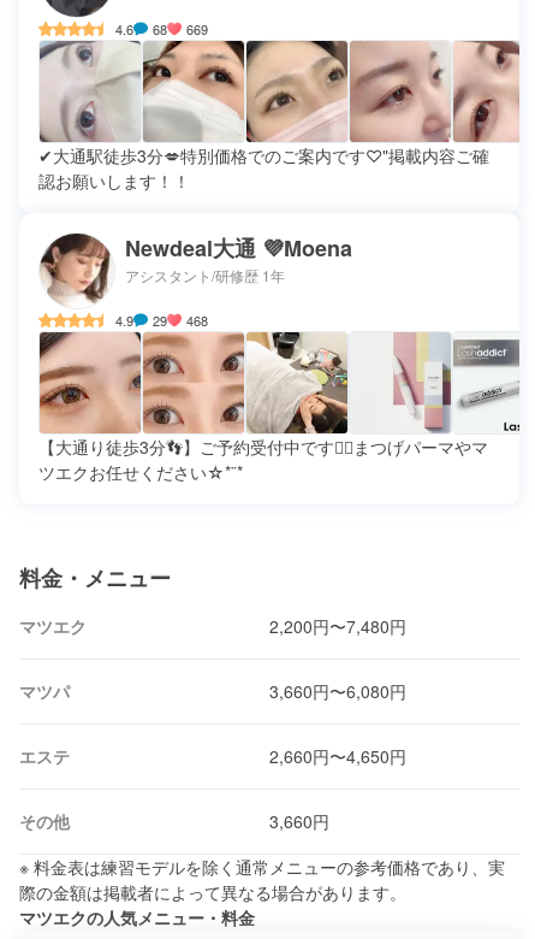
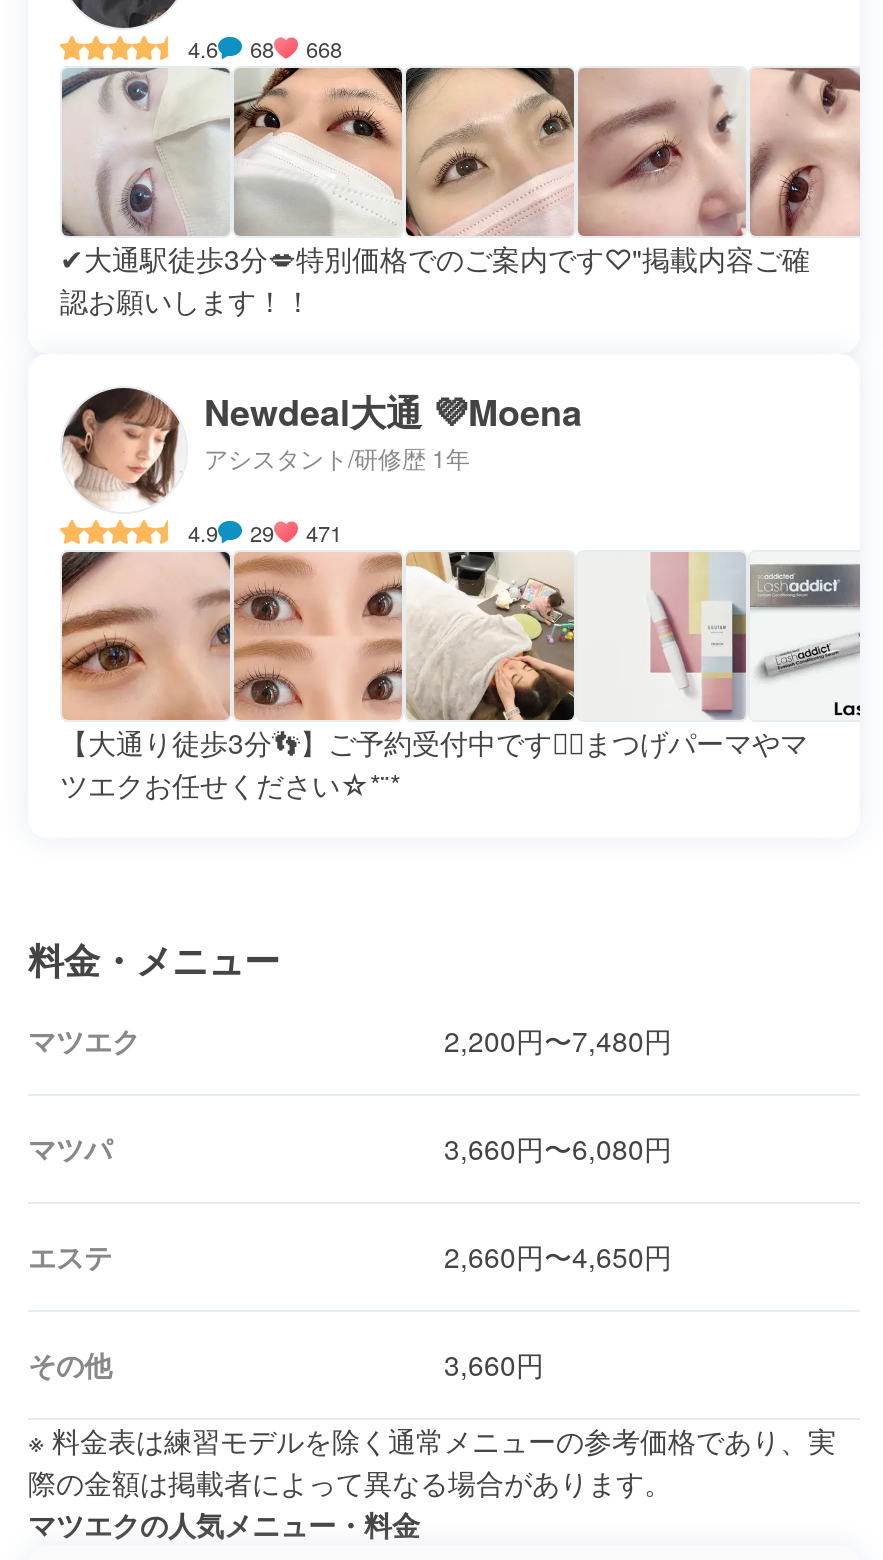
- 4.6 68 669
+ 4.6 68 668

- 4.9 29 468
+ 4.9 29 471
